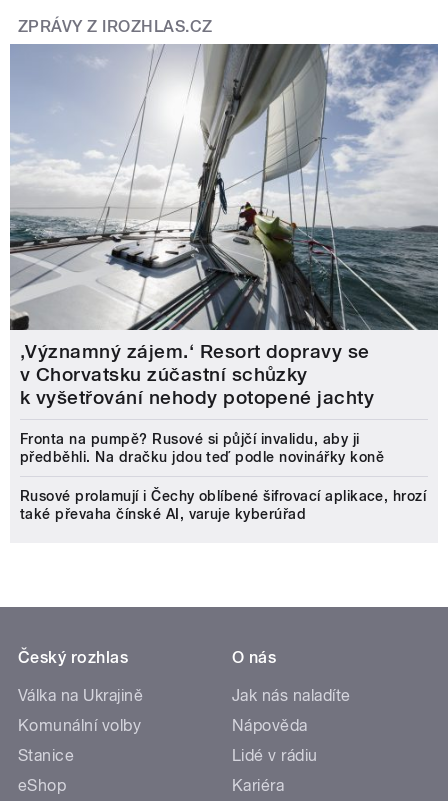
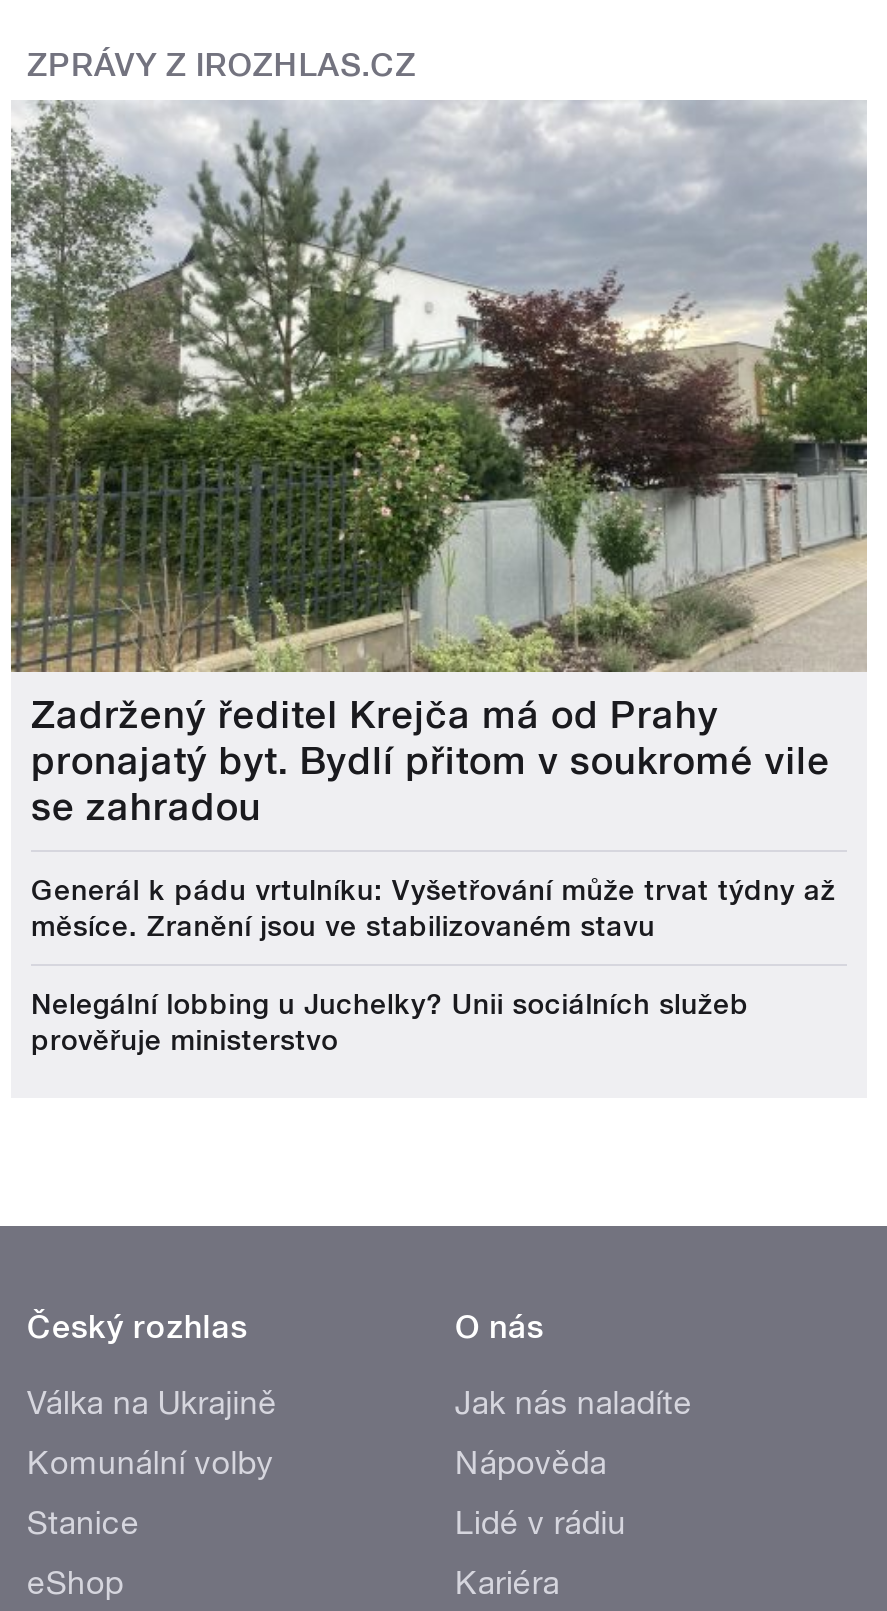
- [image]
- ‚Významný zájem.‘ Resort dopravy se
- v Chorvatsku zúčastní schůzky
- k vyšetřování nehody potopené jachty
+ [image]
+ Zadržený ředitel Krejča má od Prahy
+ pronajatý byt. Bydlí přitom v soukromé vile
+ se zahradou

- Fronta na pumpě? Rusové si půjčí invalidu, aby ji
- předběhli. Na dračku jdou teď podle novinářky koně
+ Generál k pádu vrtulníku: Vyšetřování může trvat týdny až
+ měsíce. Zranění jsou ve stabilizovaném stavu

- Rusové prolamují i Čechy oblíbené šifrovací aplikace, hrozí
- také převaha čínské AI, varuje kyberúřad
+ Nelegální lobbing u Juchelky? Unii sociálních služeb
+ prověřuje ministerstvo
